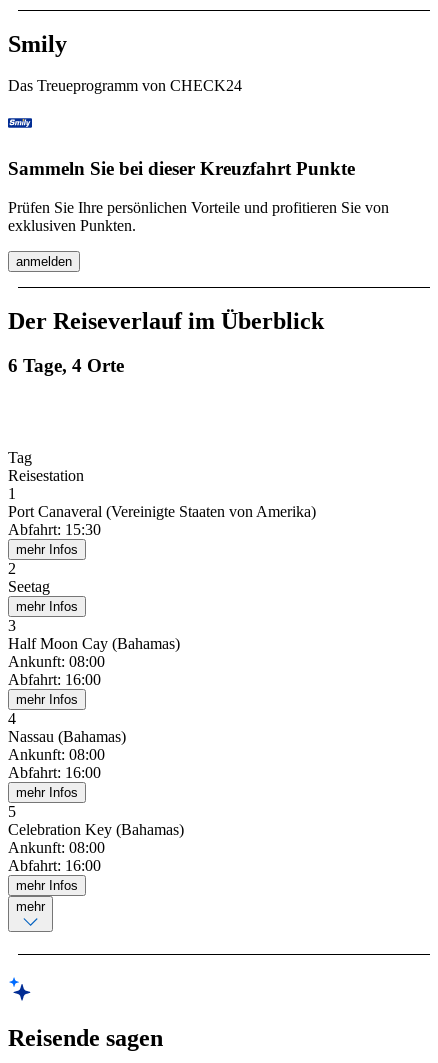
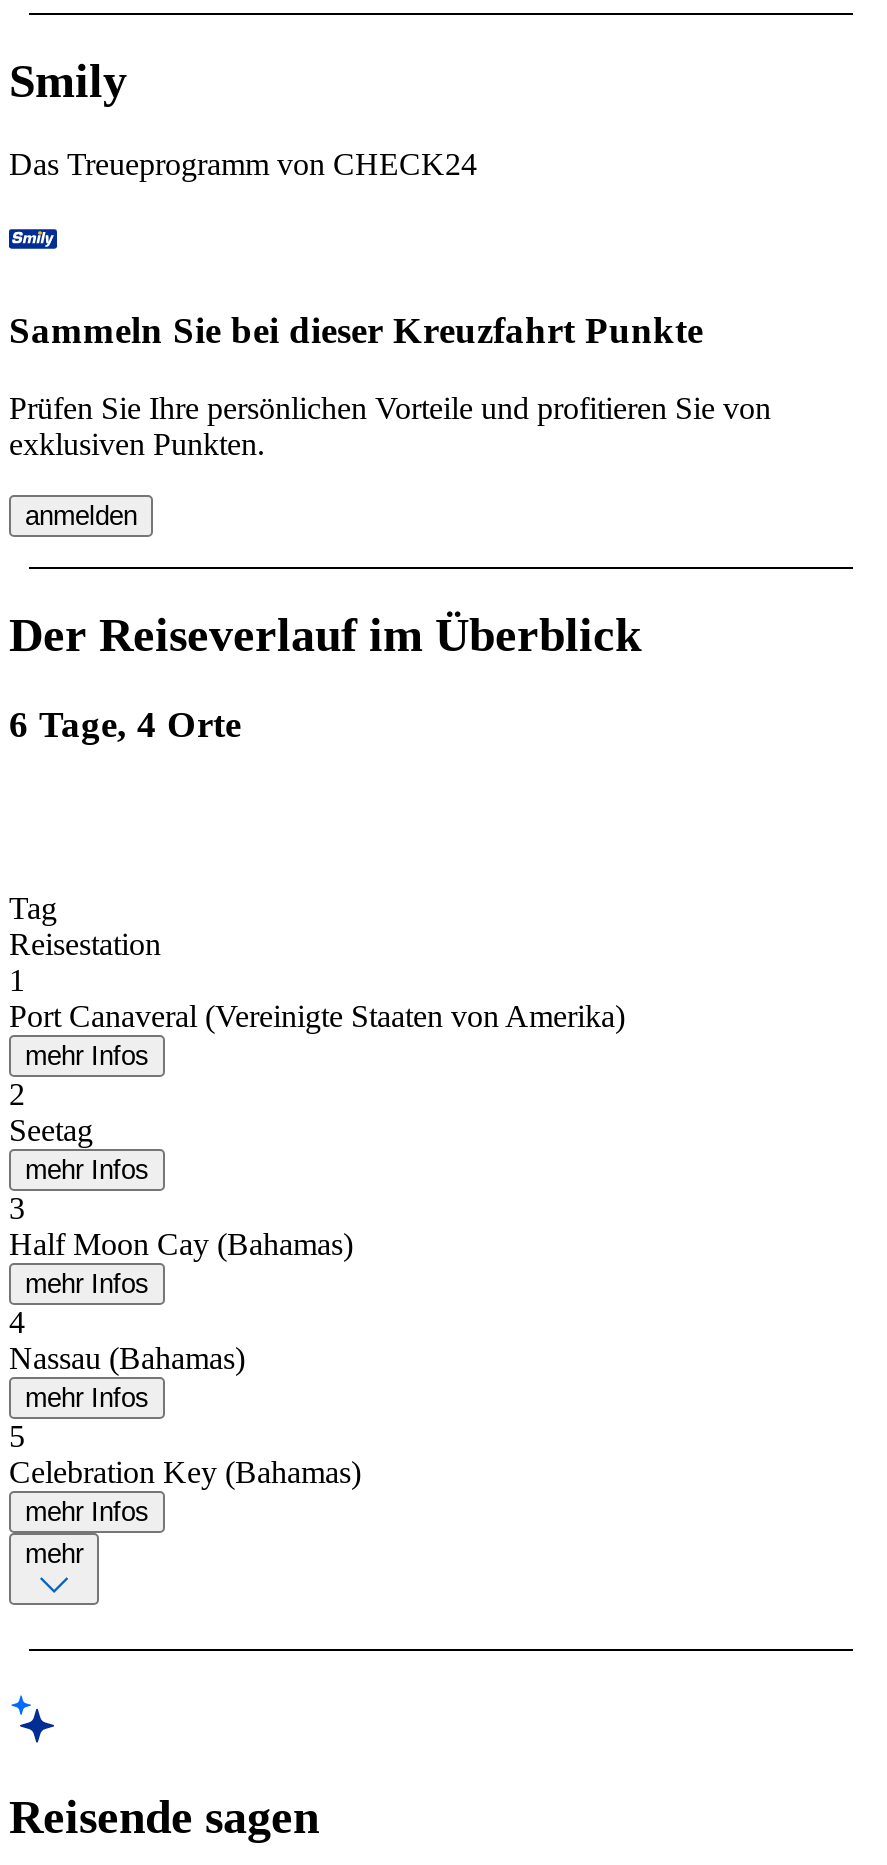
- Abfahrt: 15:30

- Ankunft: 08:00
- Abfahrt: 16:00

- Ankunft: 08:00
- Abfahrt: 16:00

- Ankunft: 08:00
- Abfahrt: 16:00
